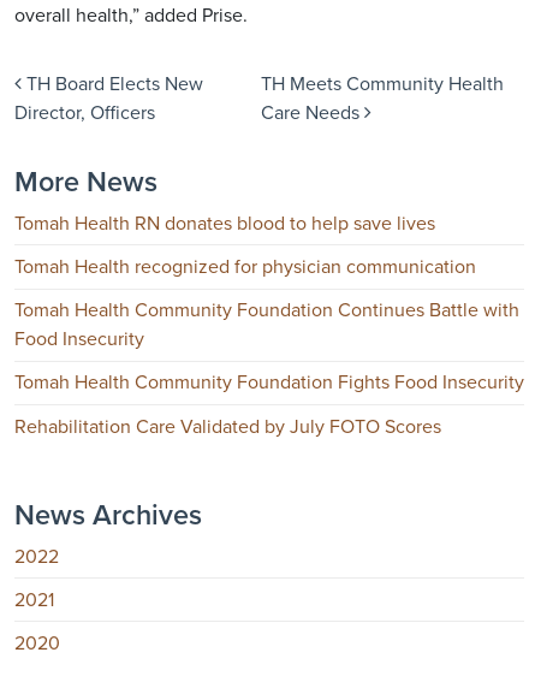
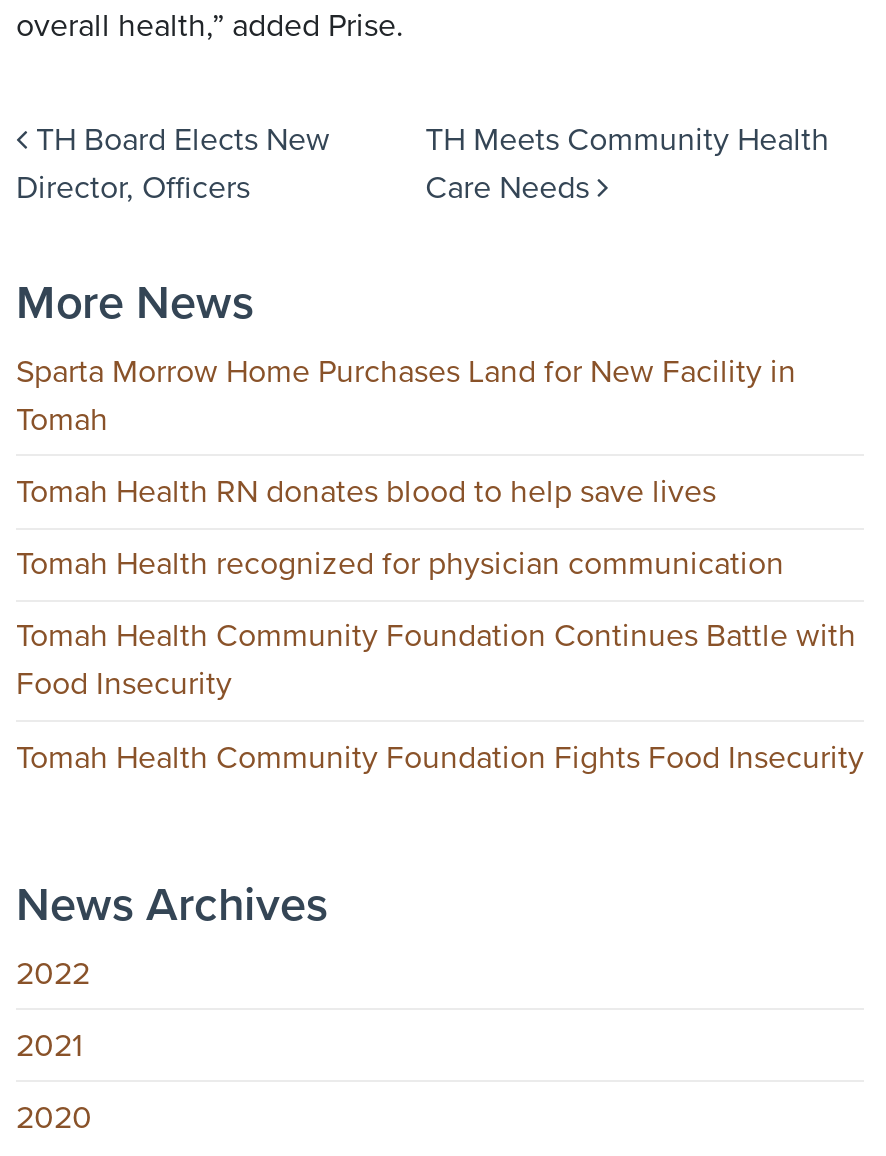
+ Sparta Morrow Home Purchases Land for New Facility in
+ Tomah

moved down: Tomah Health RN donates blood to help save lives | Tomah Health recognized for physician communication | Tomah Health Community Foundation Continues Battle with | Food Insecurity | Tomah Health Community Foundation Fights Food Insecurity

- Rehabilitation Care Validated by July FOTO Scores
